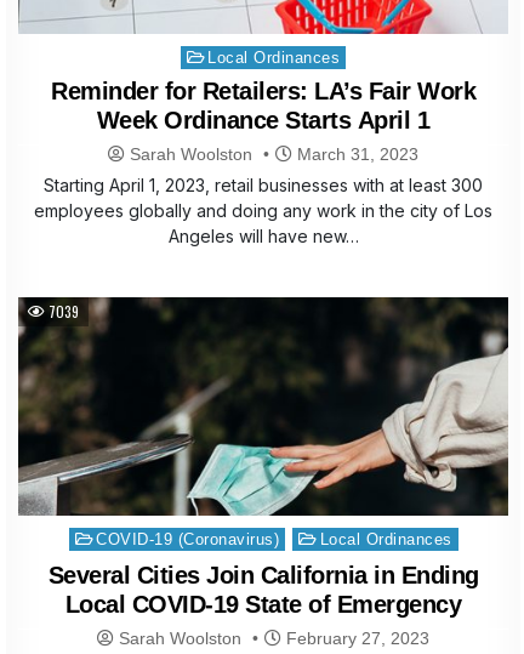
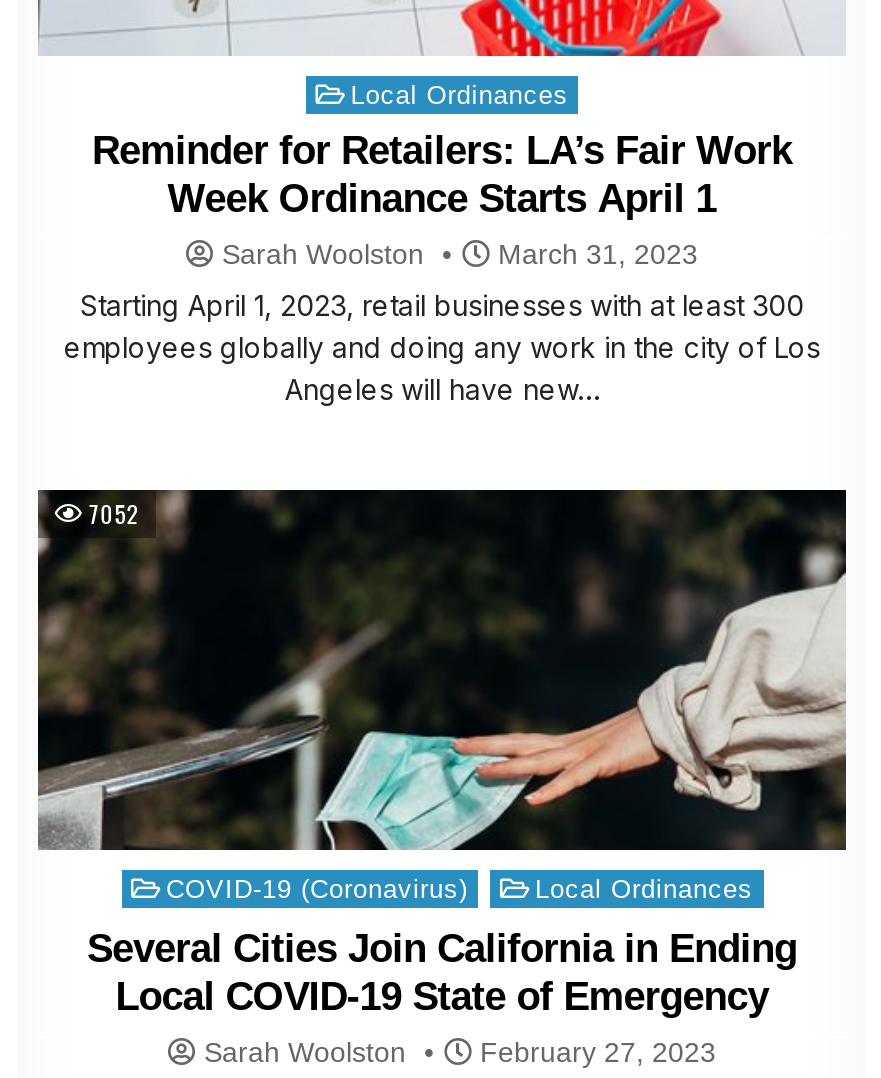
- 7039
+ 7052
